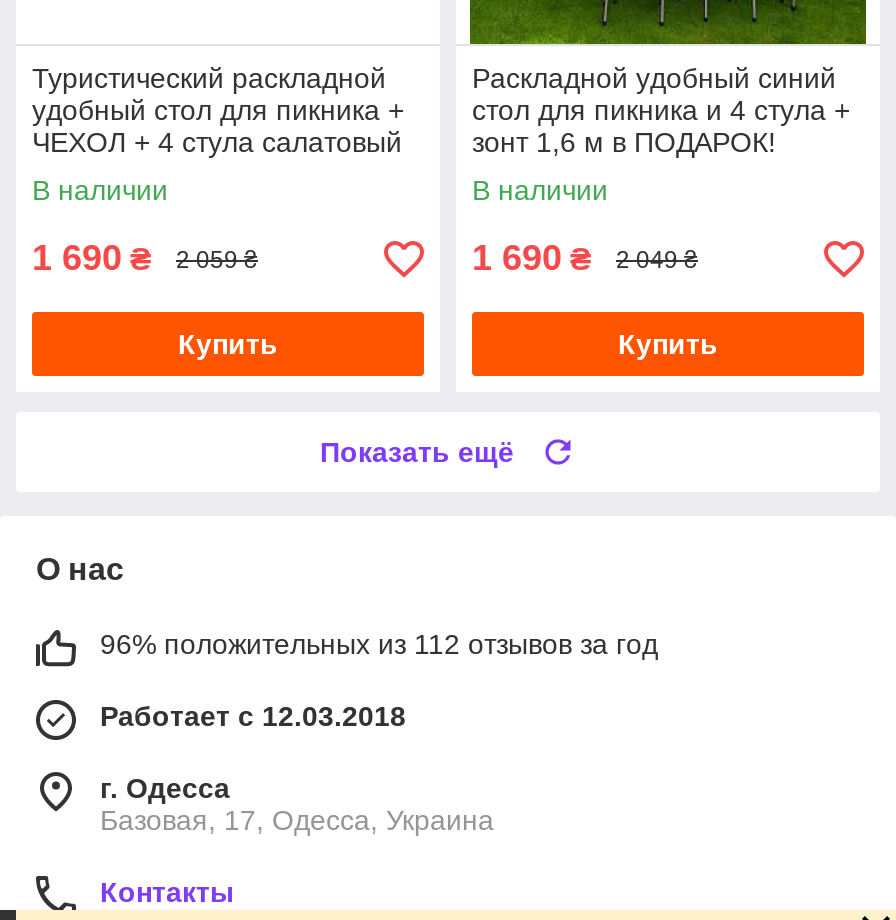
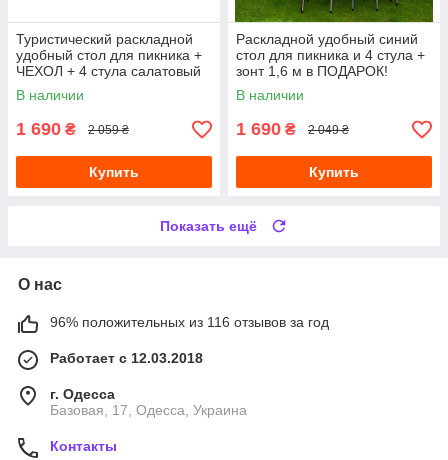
- 96% положительных из 112 отзывов за год
+ 96% положительных из 116 отзывов за год
